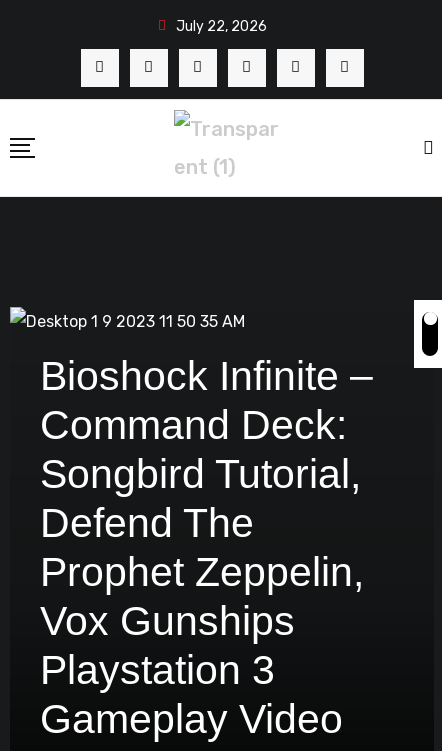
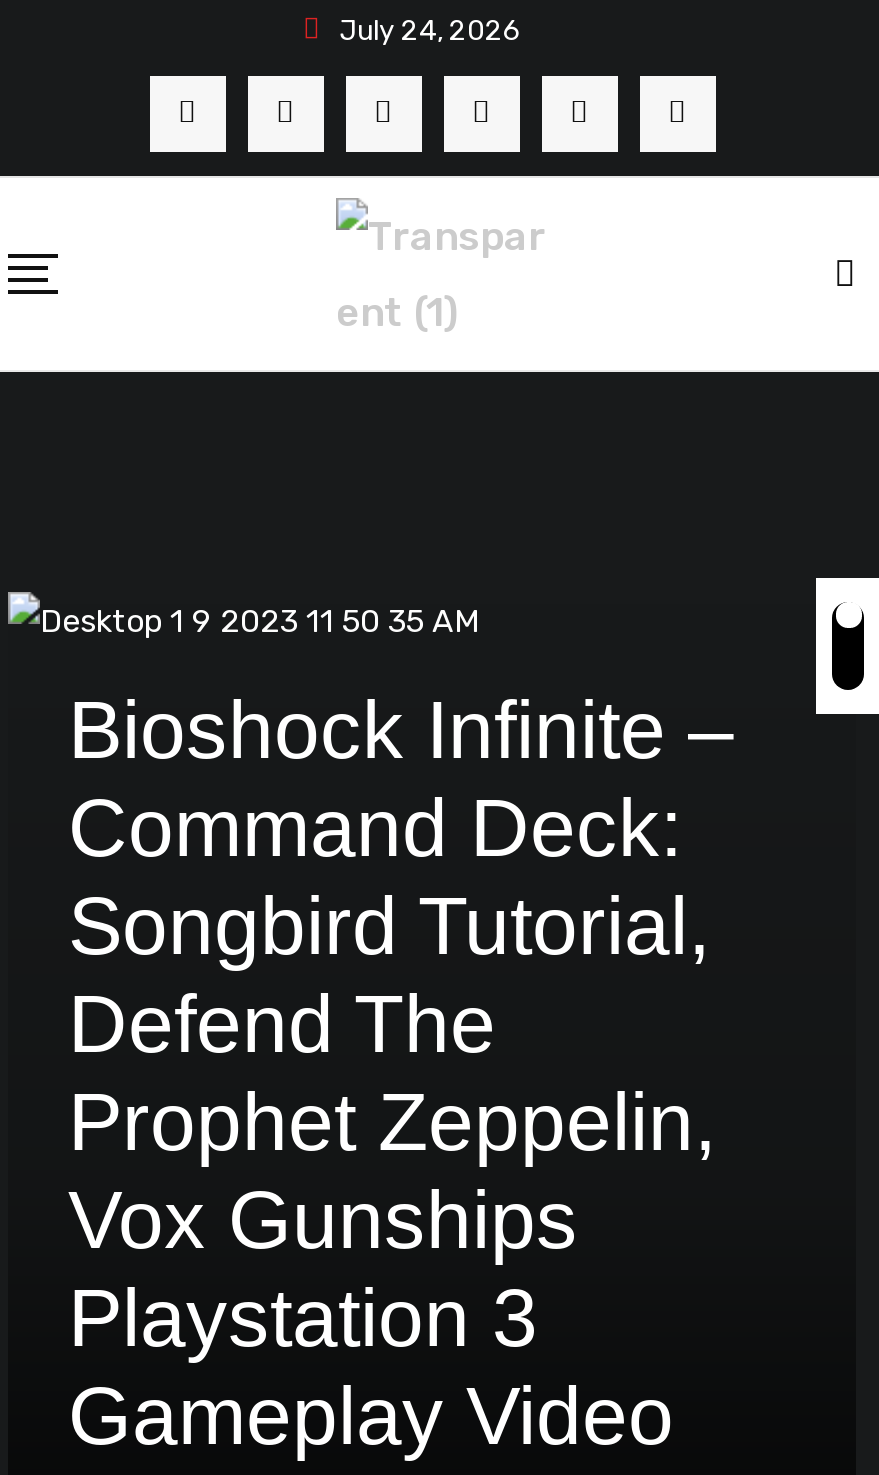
- July 22, 2026
+ July 24, 2026
